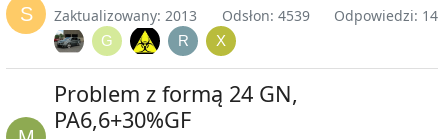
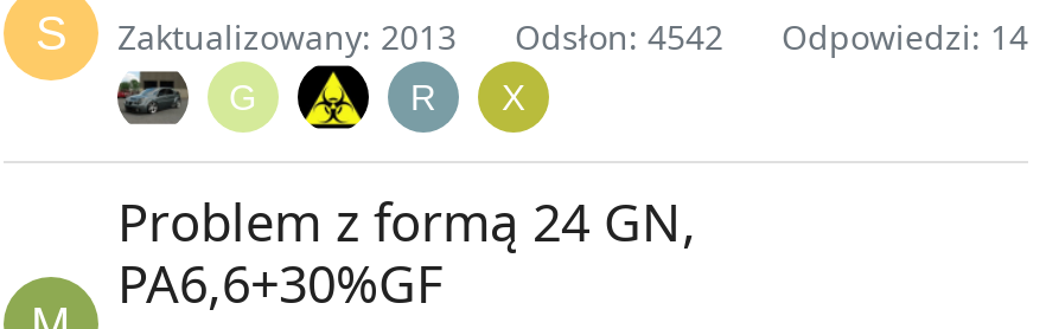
- Zaktualizowany: 2013 Odsłon: 4539 Odpowiedzi: 14
+ Zaktualizowany: 2013 Odsłon: 4542 Odpowiedzi: 14
